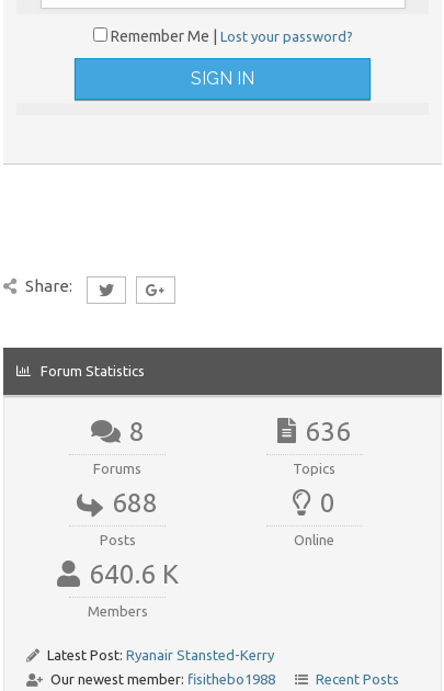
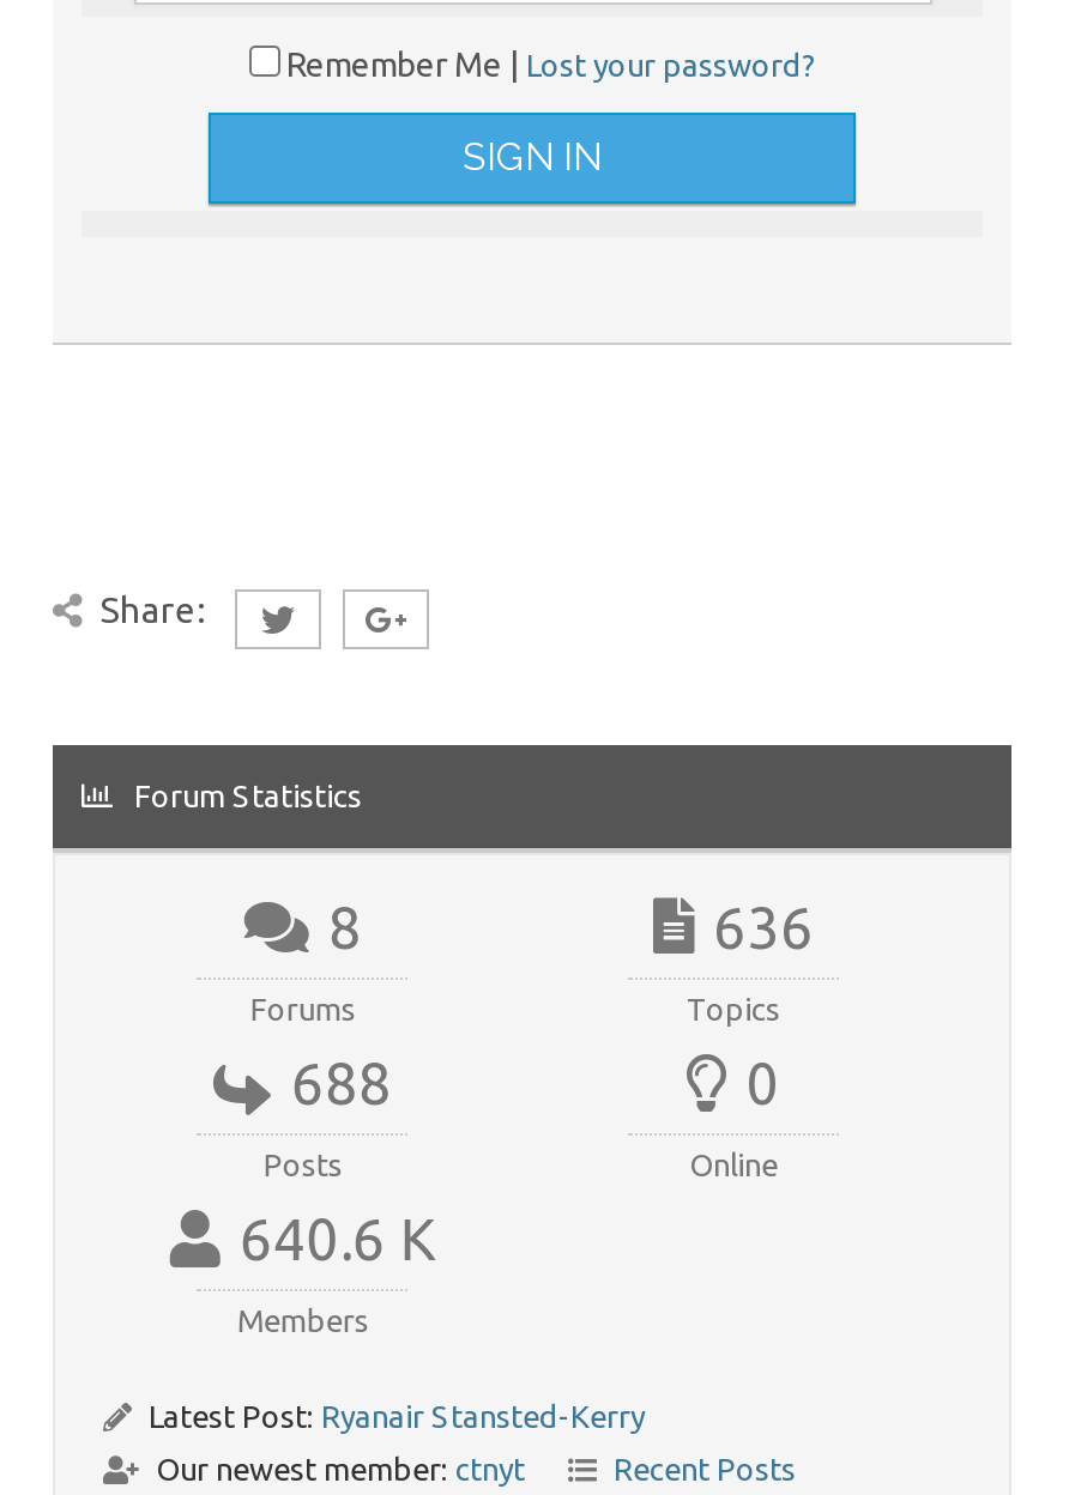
- Our newest member: fisithebo1988
+ Our newest member: ctnyt
